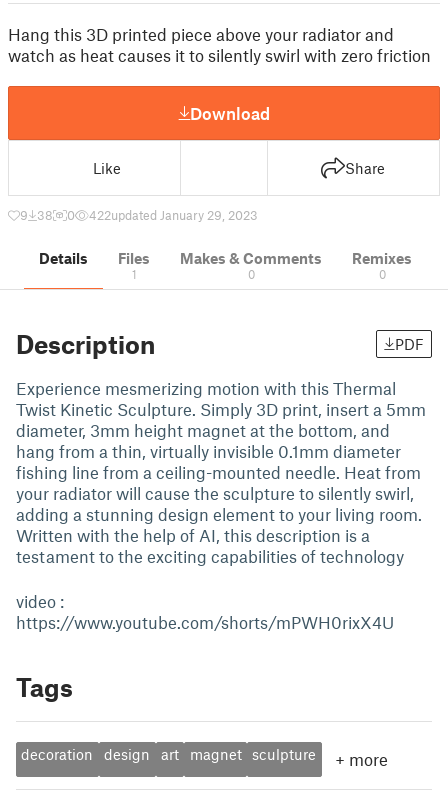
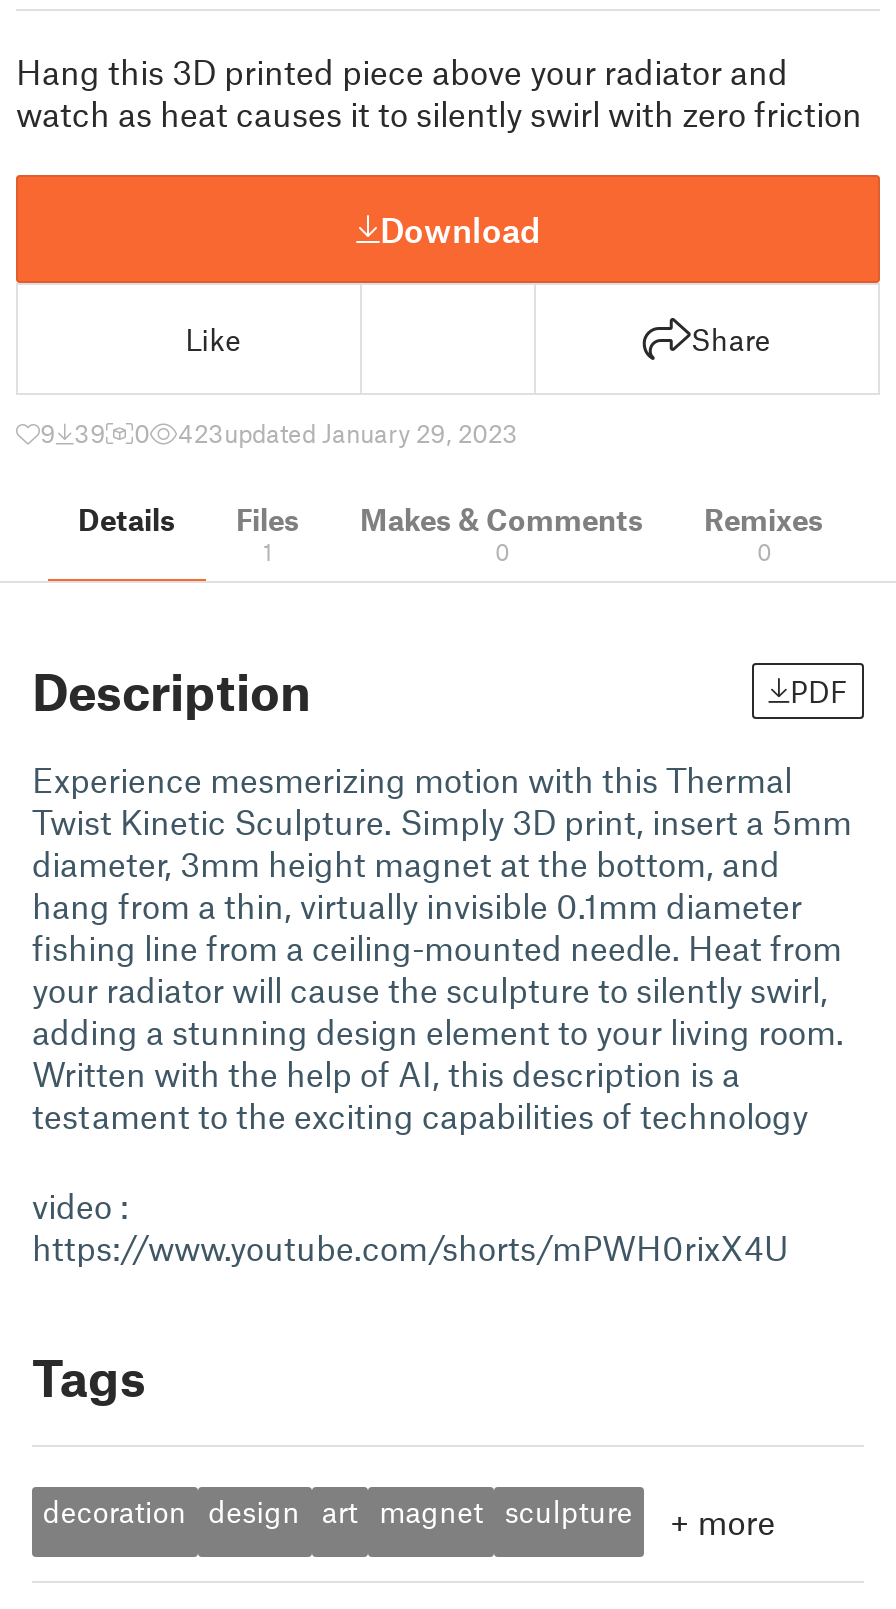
- 9 38
+ 9 39

- 422updated January 29, 2023
+ 423updated January 29, 2023
